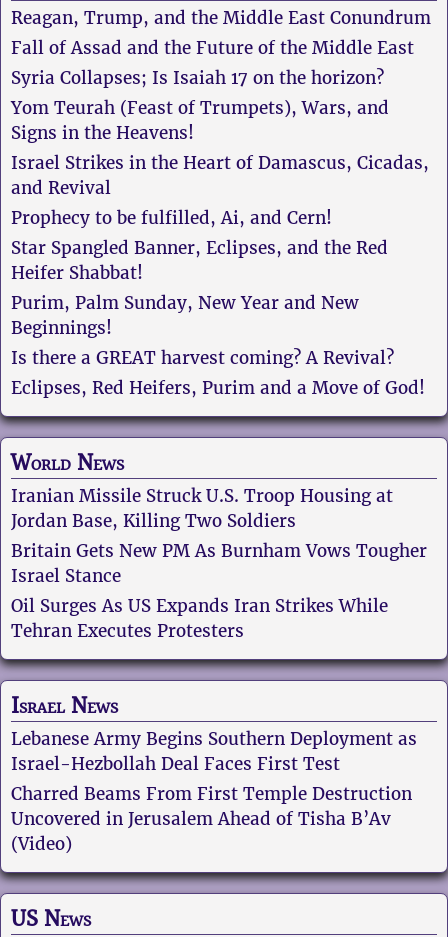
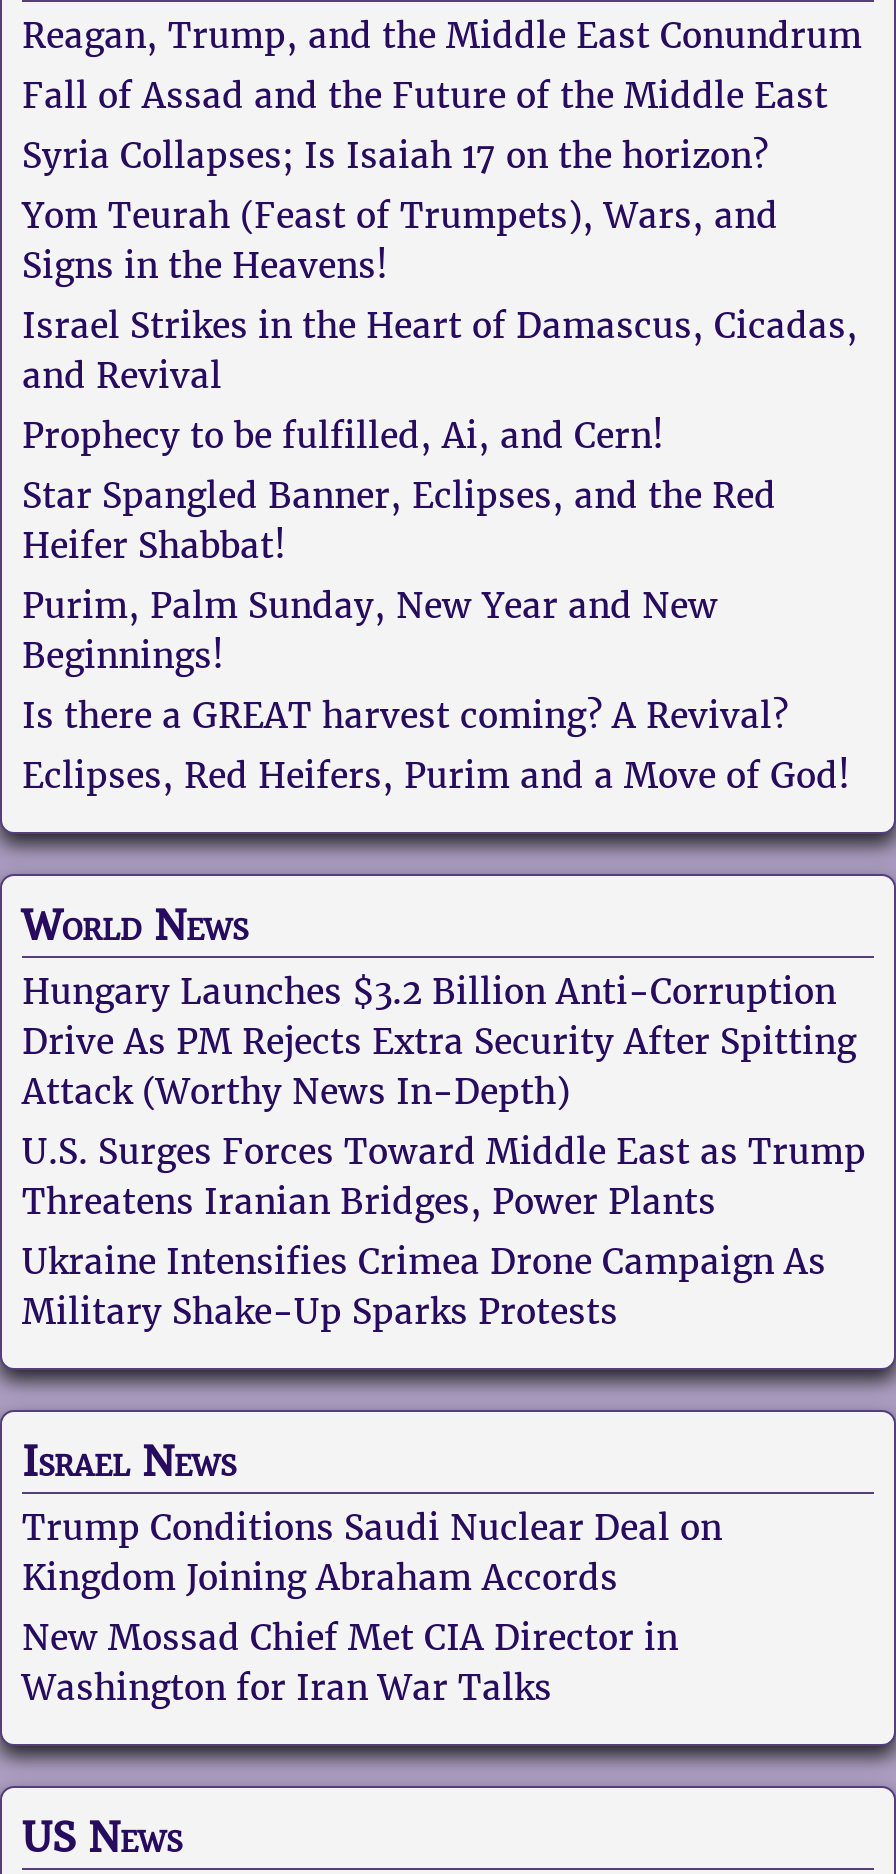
- Iranian Missile Struck U.S. Troop Housing at
- Jordan Base, Killing Two Soldiers
- Britain Gets New PM As Burnham Vows Tougher
- Israel Stance
- Oil Surges As US Expands Iran Strikes While
- Tehran Executes Protesters
+ Hungary Launches $3.2 Billion Anti-Corruption
+ Drive As PM Rejects Extra Security After Spitting
+ Attack (Worthy News In-Depth)
+ U.S. Surges Forces Toward Middle East as Trump
+ Threatens Iranian Bridges, Power Plants
+ Ukraine Intensifies Crimea Drone Campaign As
+ Military Shake-Up Sparks Protests

moved down: Israel News

- Lebanese Army Begins Southern Deployment as
- Israel-Hezbollah Deal Faces First Test
- Charred Beams From First Temple Destruction
- Uncovered in Jerusalem Ahead of Tisha B’Av
- (Video)
+ Trump Conditions Saudi Nuclear Deal on
+ Kingdom Joining Abraham Accords
+ New Mossad Chief Met CIA Director in
+ Washington for Iran War Talks
